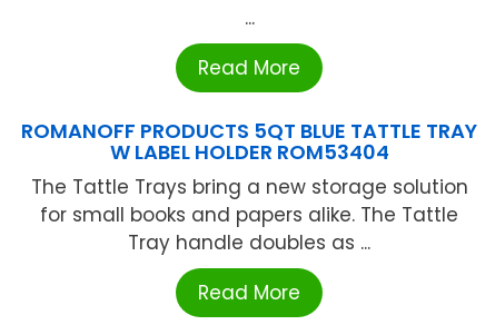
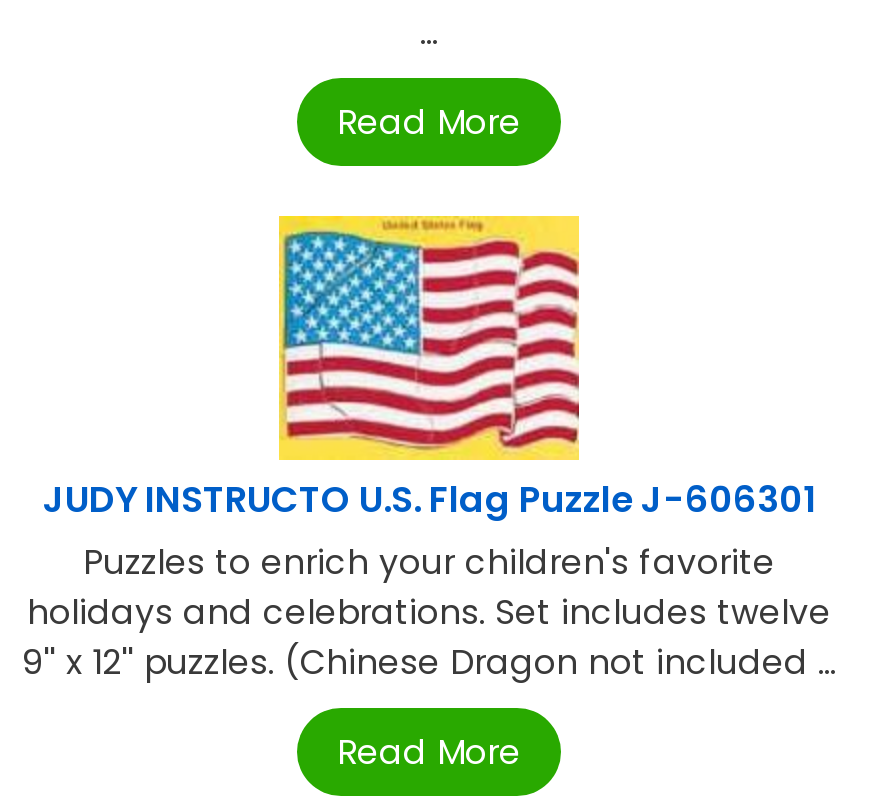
- ROMANOFF PRODUCTS 5QT BLUE TATTLE TRAY
- W LABEL HOLDER ROM53404
- The Tattle Trays bring a new storage solution
- for small books and papers alike. The Tattle
- Tray handle doubles as ...
+ JUDY INSTRUCTO U.S. Flag Puzzle J-606301
+ Puzzles to enrich your children's favorite
+ holidays and celebrations. Set includes twelve
+ 9'' x 12'' puzzles. (Chinese Dragon not included ...
